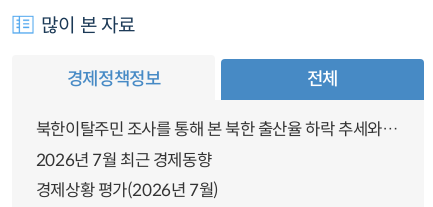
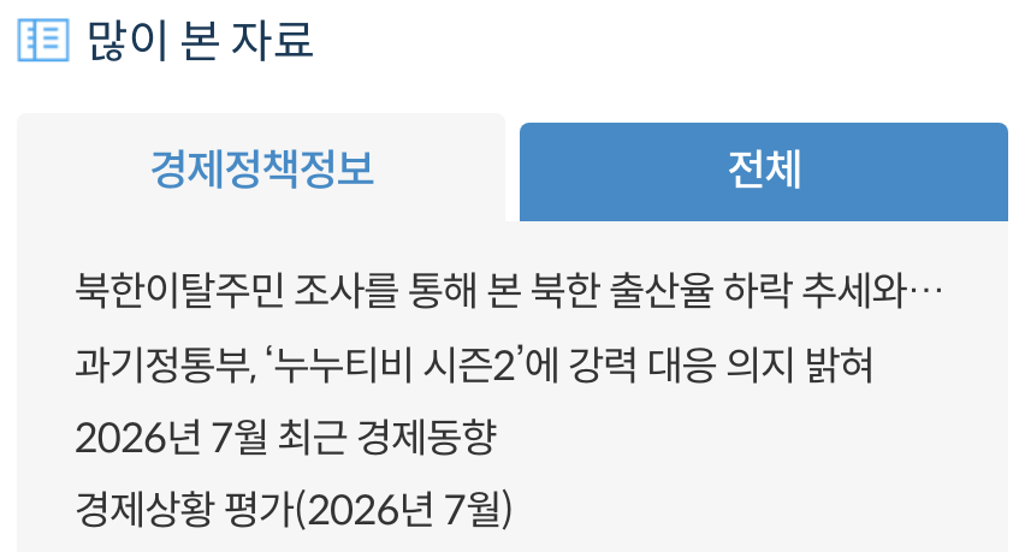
+ 과기정통부, ‘누누티비 시즌2’에 강력 대응 의지 밝혀
